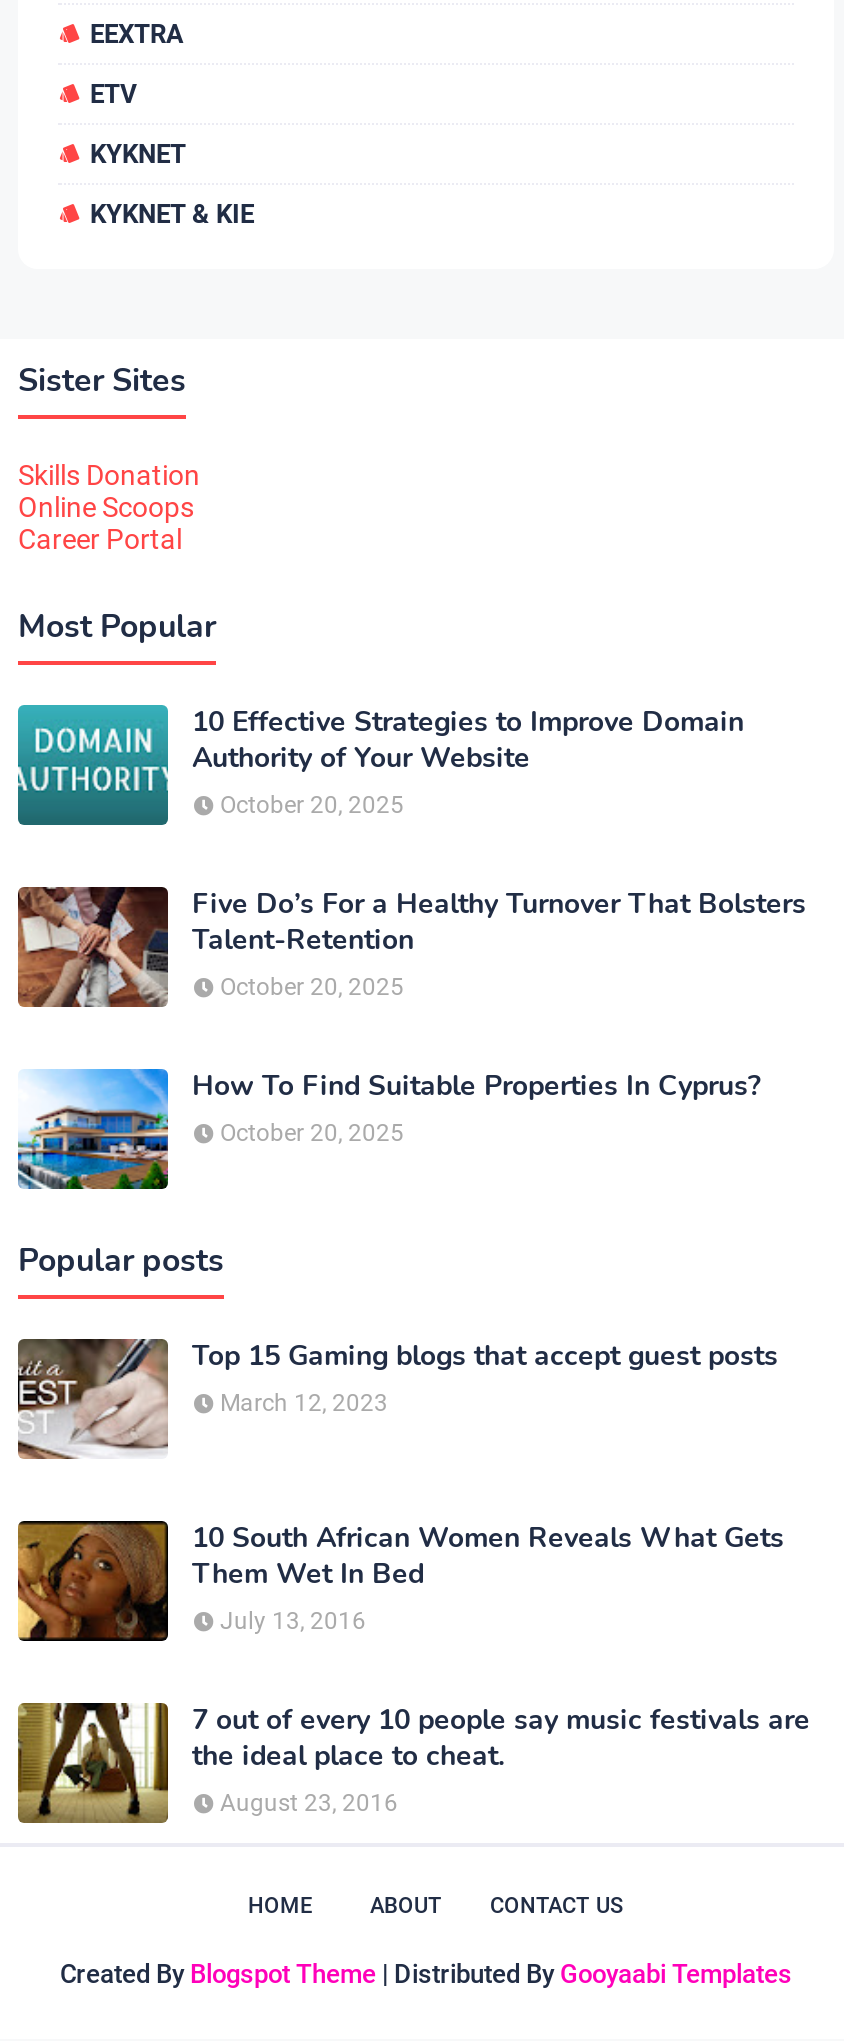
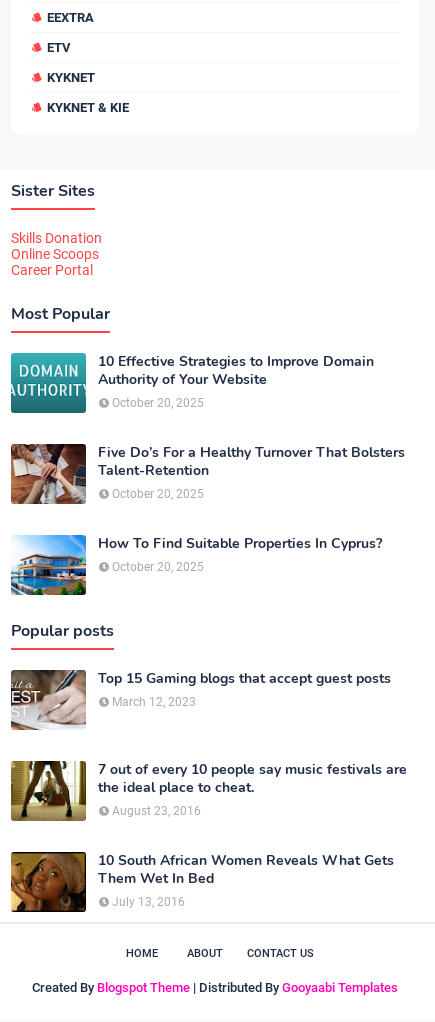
moved down: [image] | 10 South African Women Reveals What Gets | Them Wet In Bed | July 13, 2016

moved up: [image] | 7 out of every 10 people say music festivals are | the ideal place to cheat. | August 23, 2016
